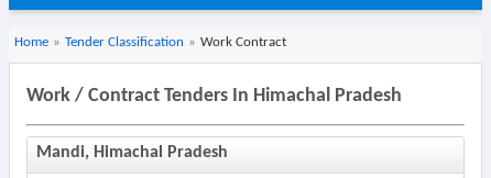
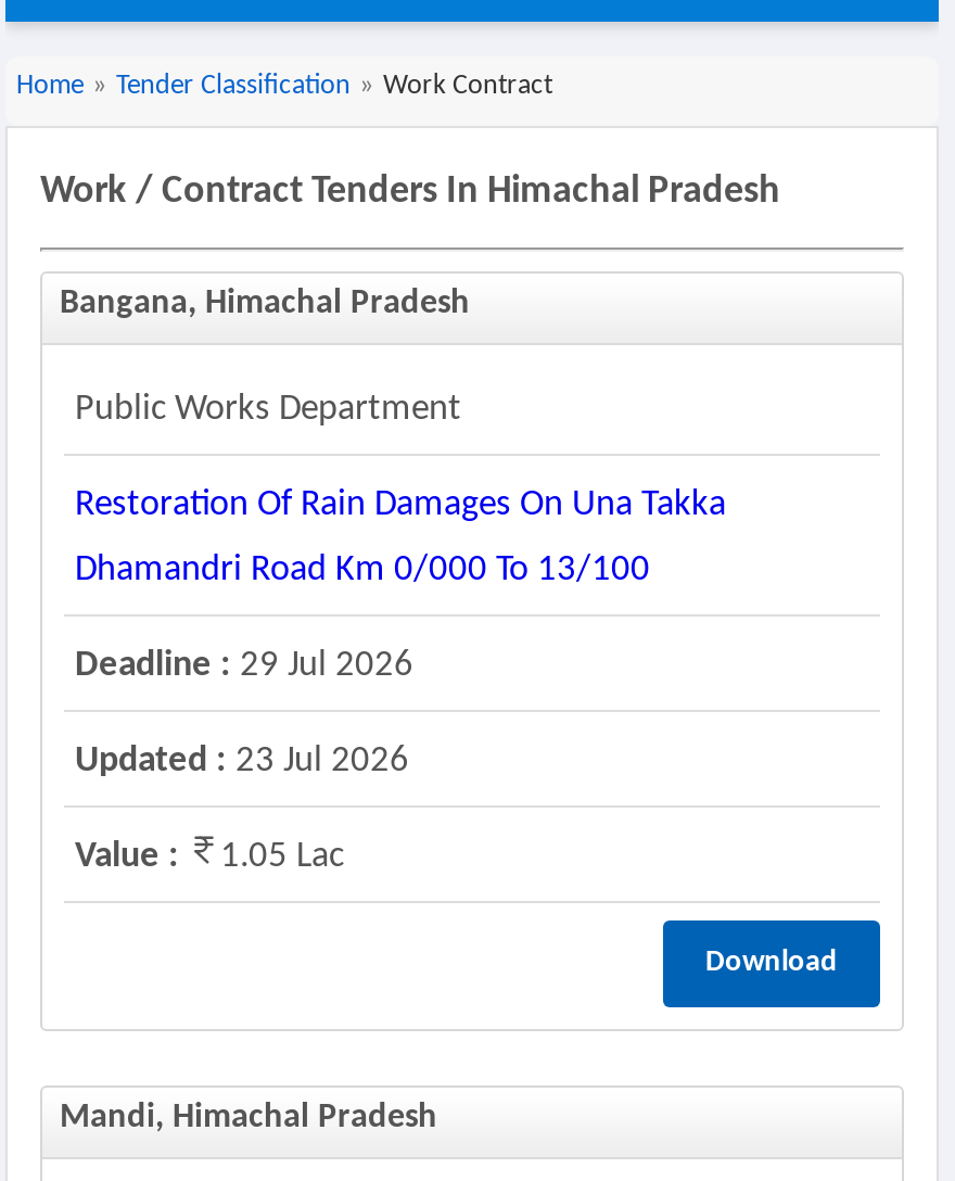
+ Bangana, Himachal Pradesh
+ Public Works Department
+ Restoration Of Rain Damages On Una Takka
+ Dhamandri Road Km 0/000 To 13/100
+ Deadline : 29 Jul 2026
+ Updated : 23 Jul 2026
+ Value :
+ 1.05 Lac
+ Download
